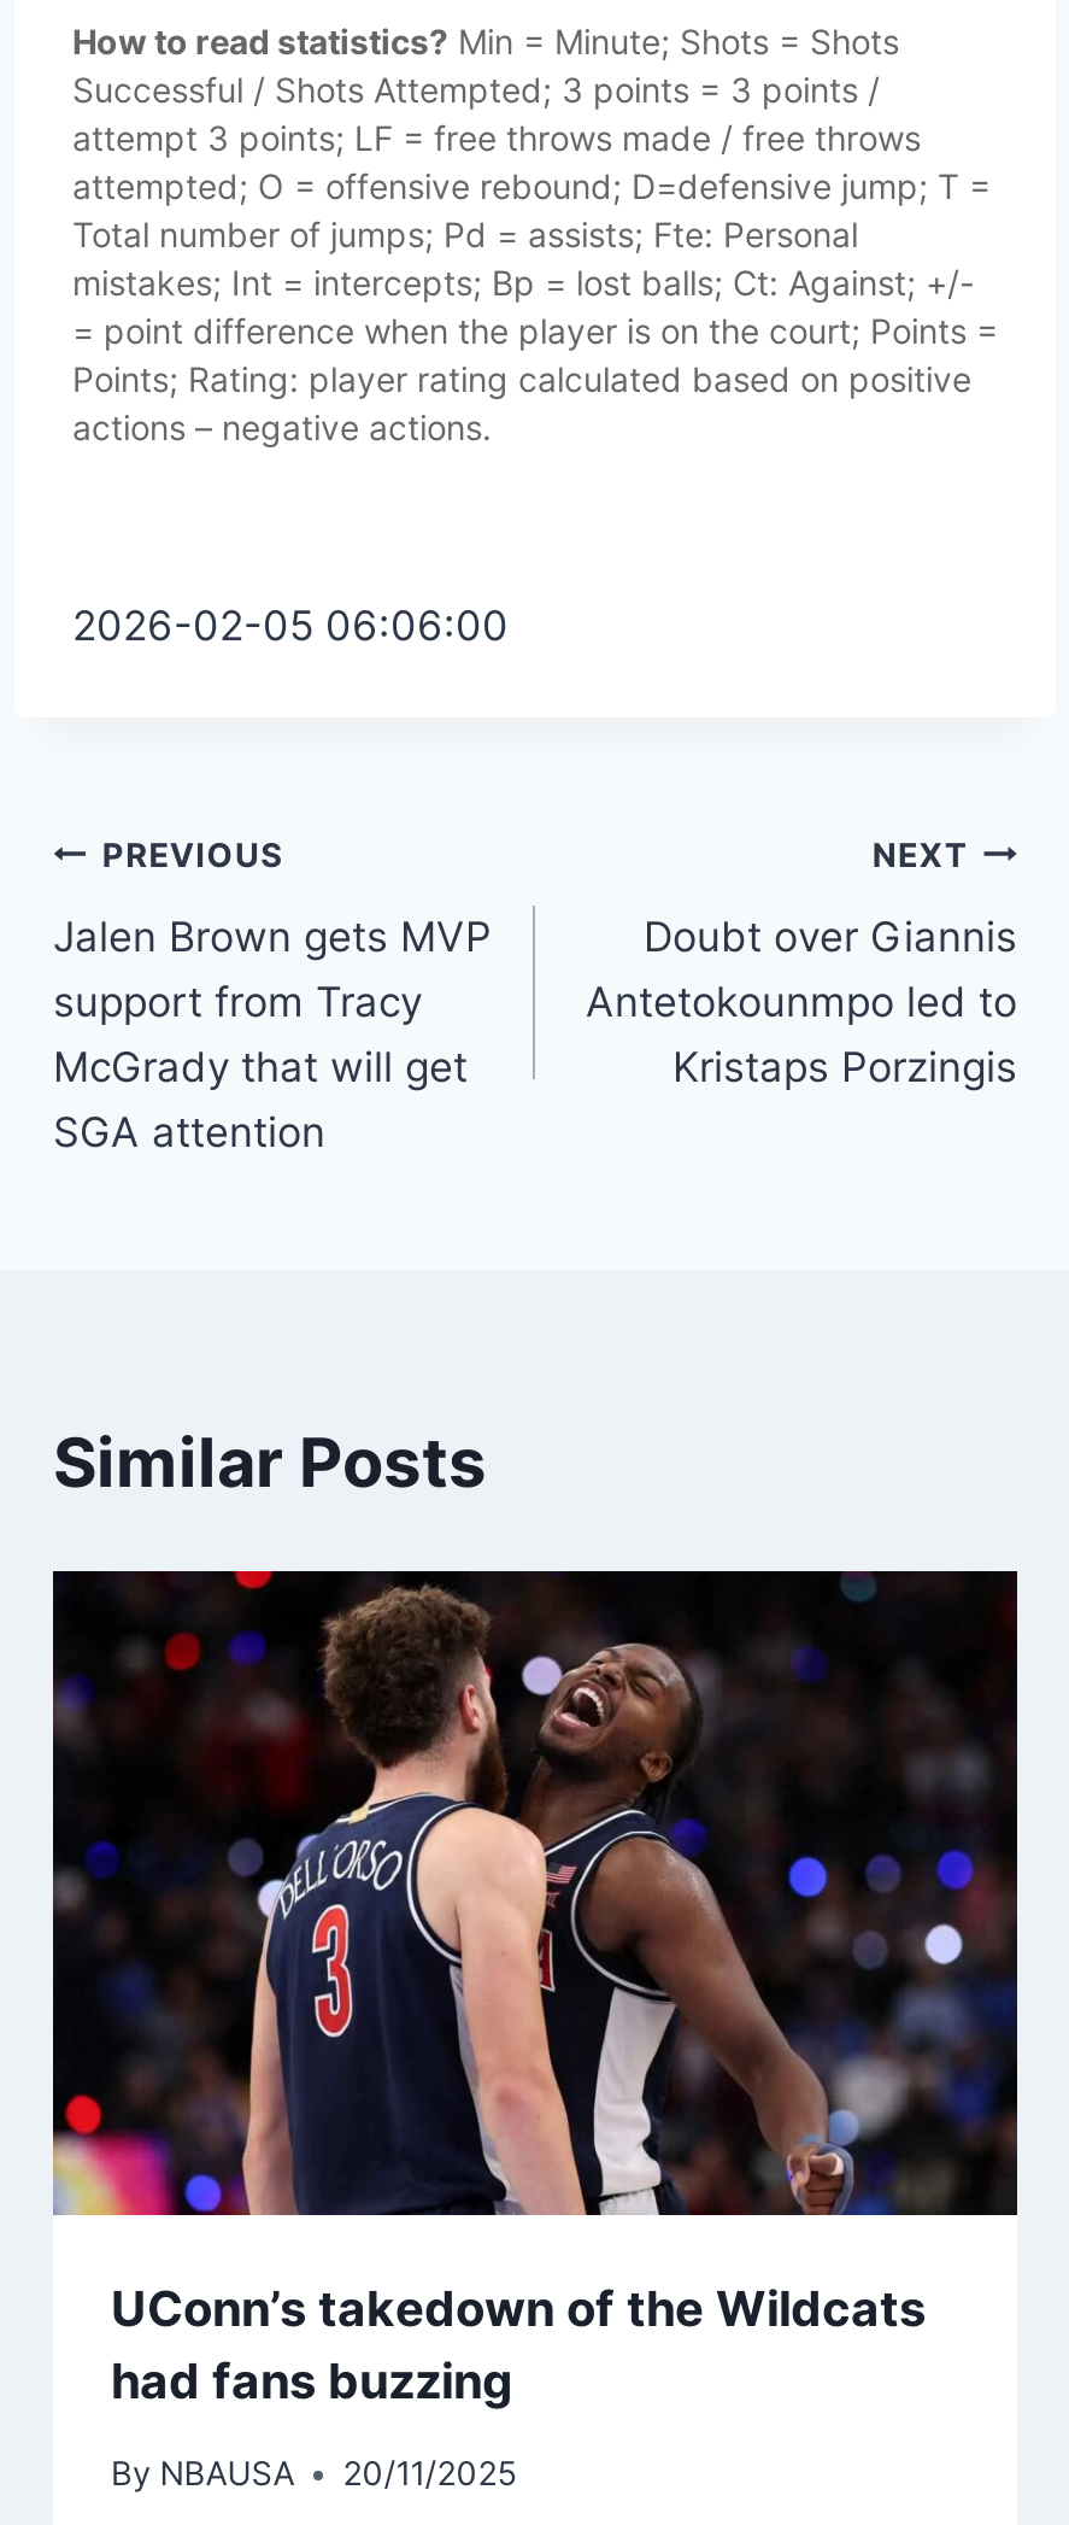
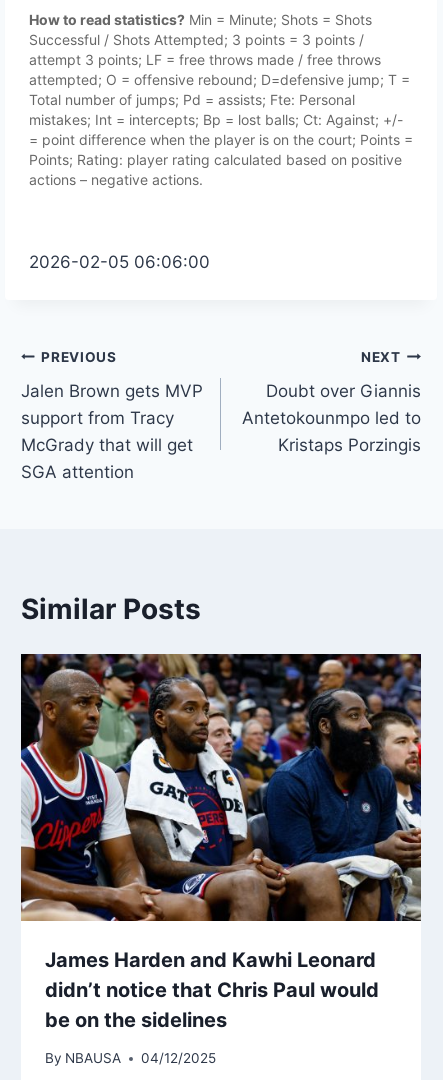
- [image]
- UConn’s takedown of the Wildcats
- had fans buzzing
+ [image]
+ James Harden and Kawhi Leonard
+ didn’t notice that Chris Paul would
+ be on the sidelines

- By NBAUSA 20/11/2025
+ By NBAUSA 04/12/2025
